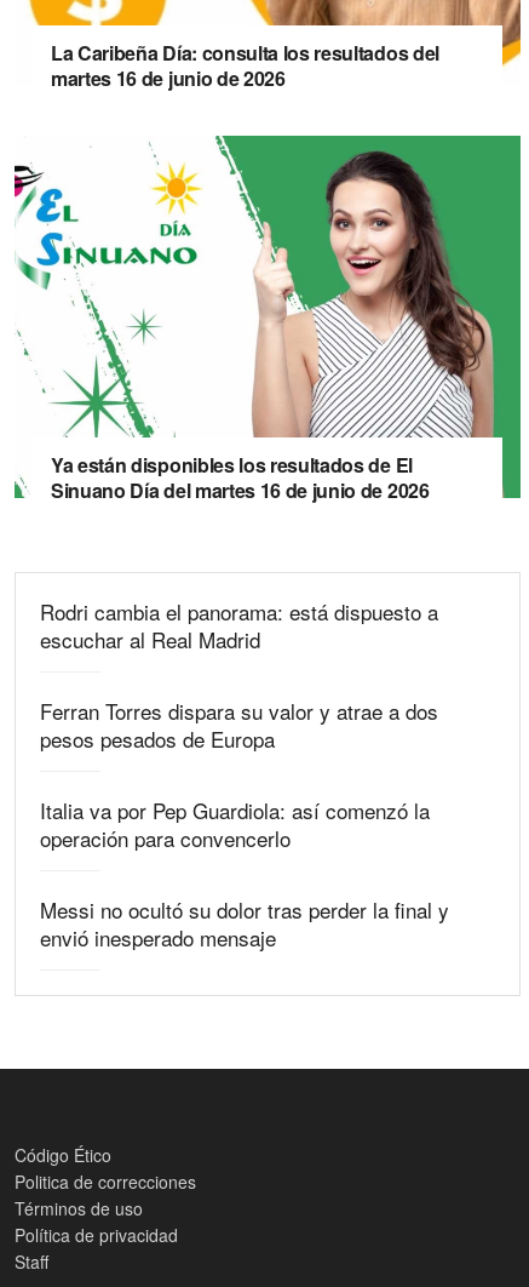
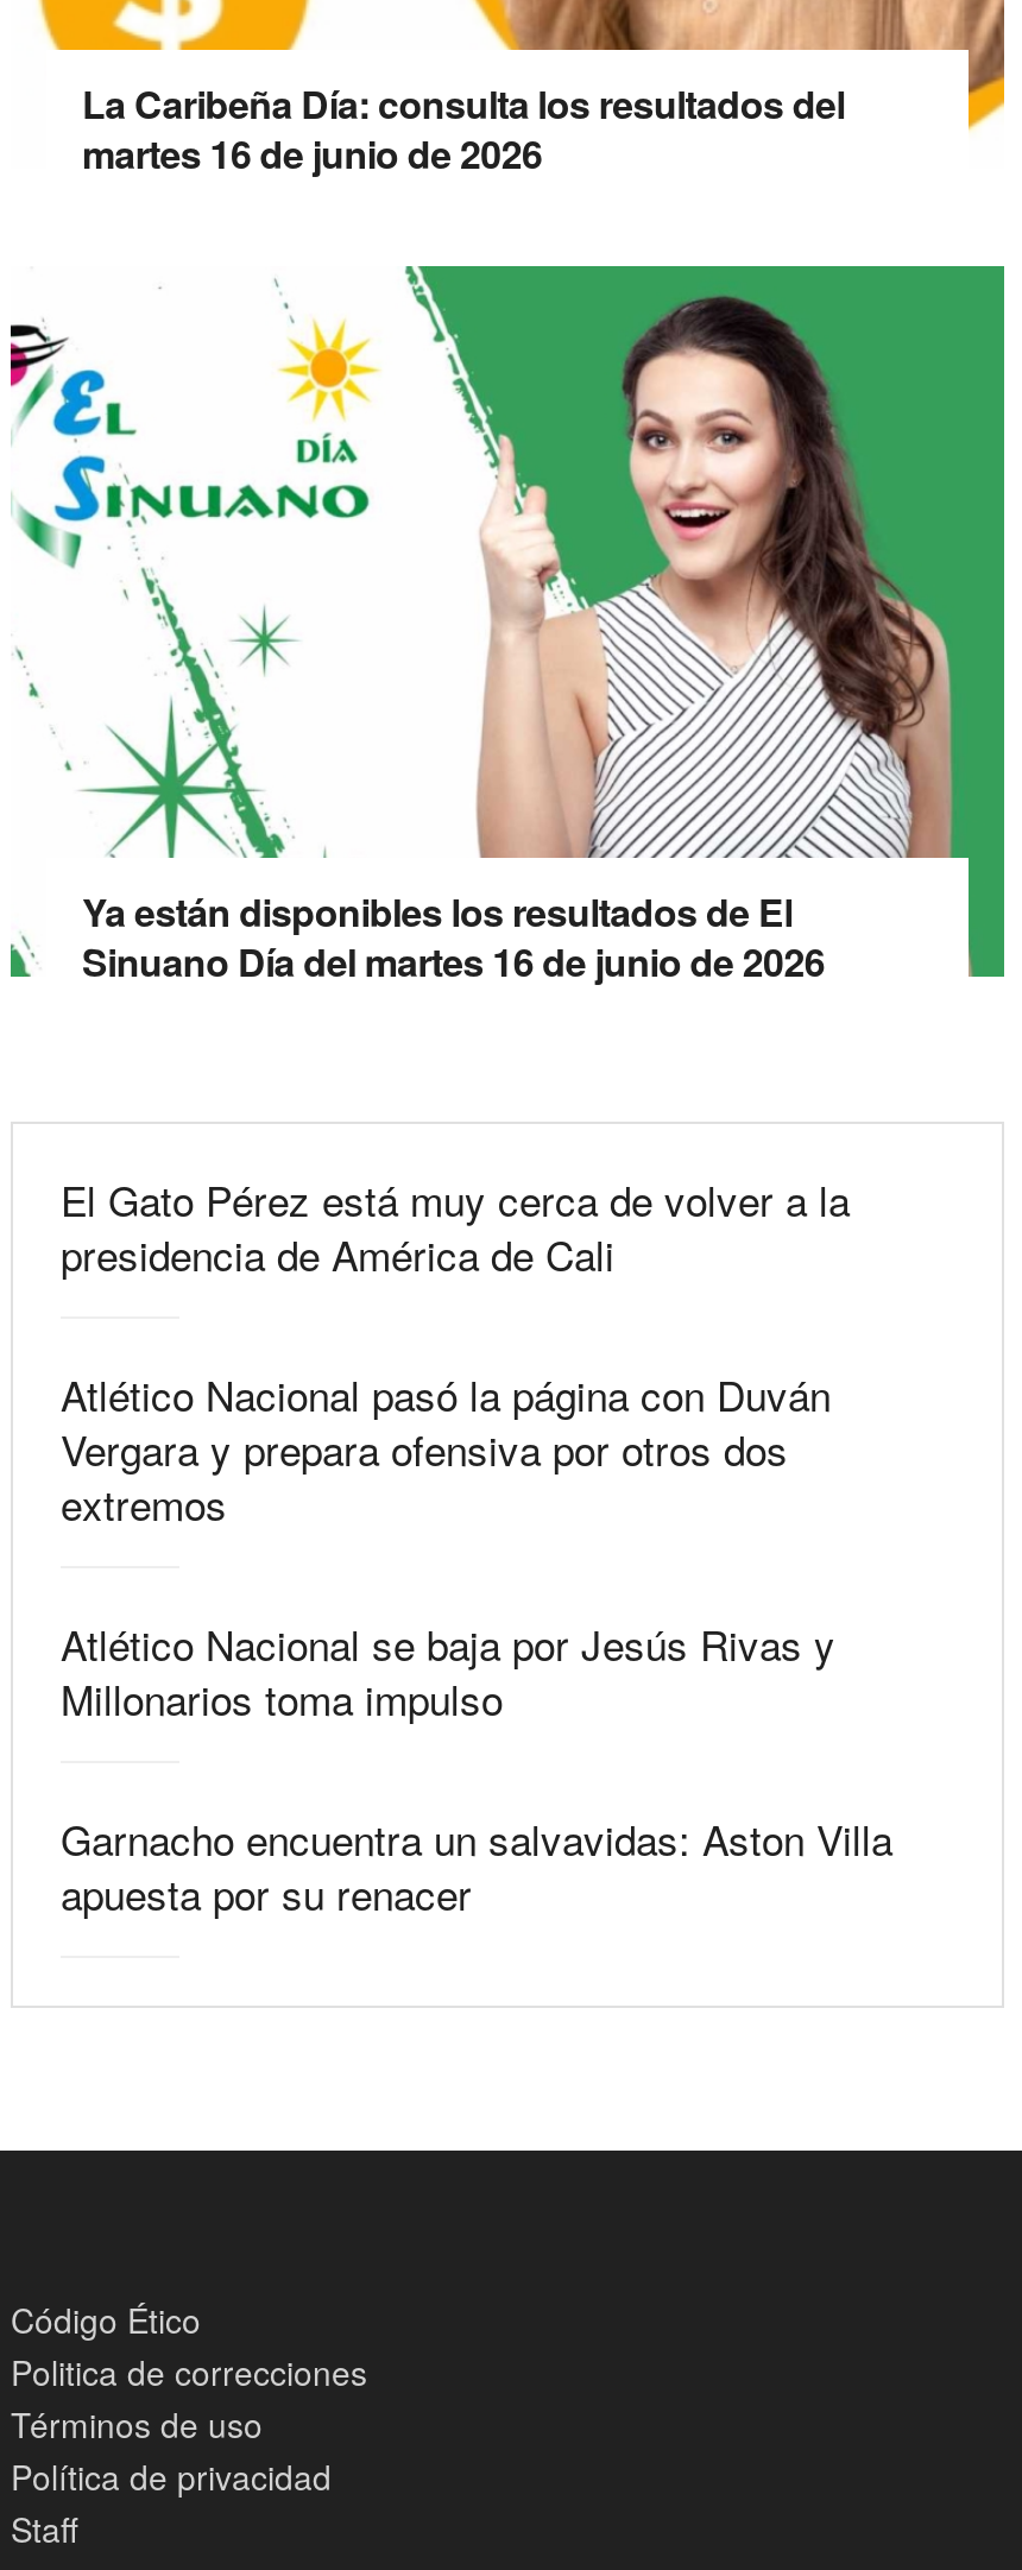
- Rodri cambia el panorama: está dispuesto a
- escuchar al Real Madrid
+ El Gato Pérez está muy cerca de volver a la
+ presidencia de América de Cali

- Ferran Torres dispara su valor y atrae a dos
- pesos pesados de Europa
+ Atlético Nacional pasó la página con Duván
+ Vergara y prepara ofensiva por otros dos
+ extremos

- Italia va por Pep Guardiola: así comenzó la
- operación para convencerlo
+ Atlético Nacional se baja por Jesús Rivas y
+ Millonarios toma impulso

- Messi no ocultó su dolor tras perder la final y
- envió inesperado mensaje
+ Garnacho encuentra un salvavidas: Aston Villa
+ apuesta por su renacer
